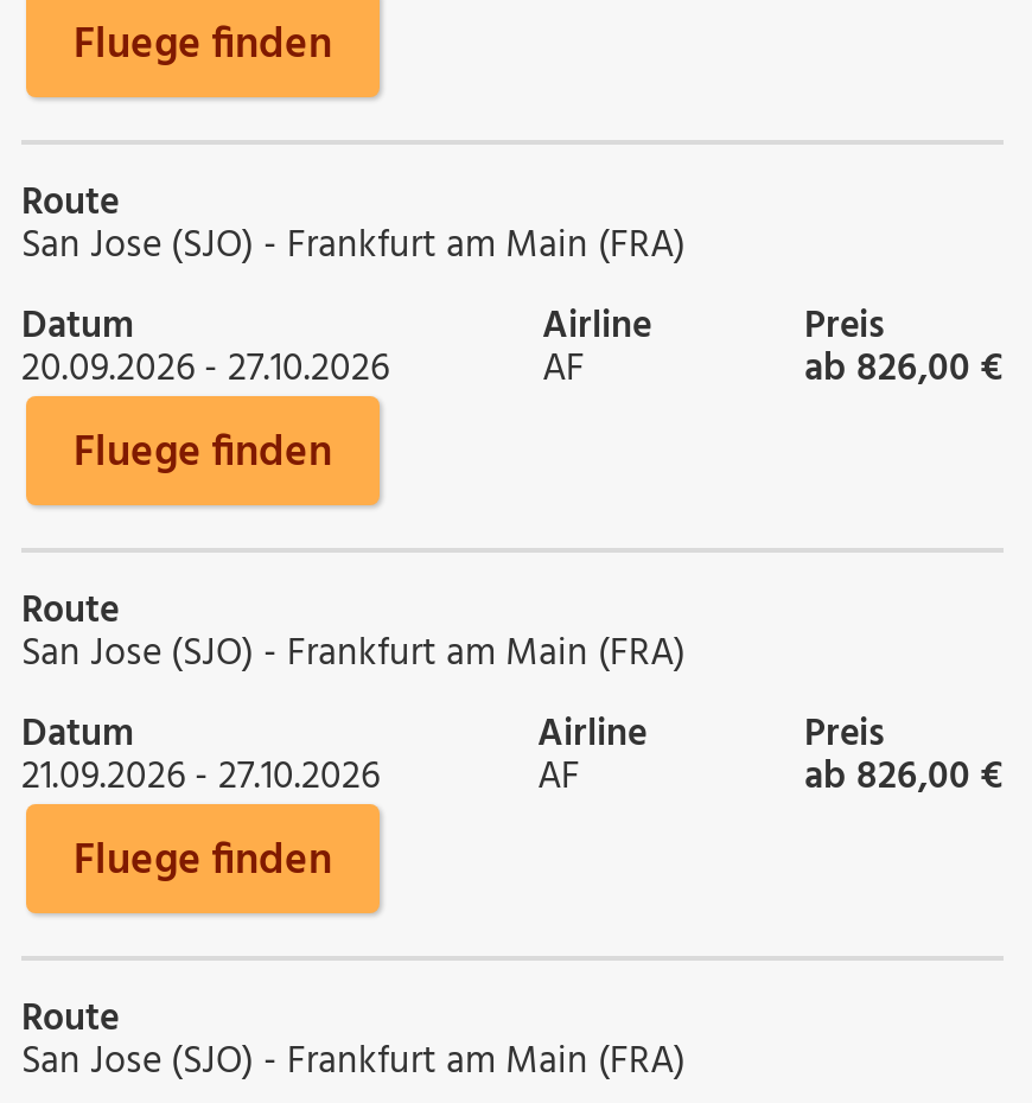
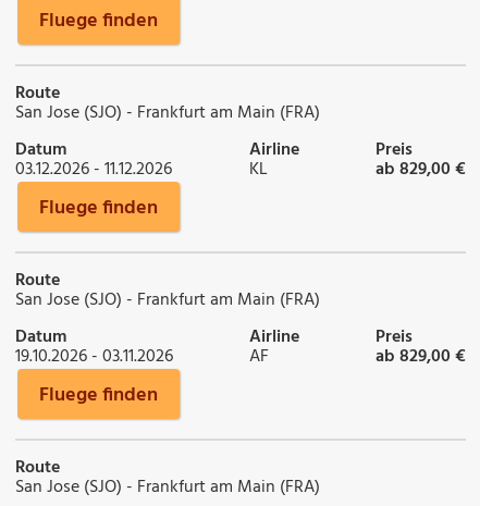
- 20.09.2026 - 27.10.2026
+ 03.12.2026 - 11.12.2026

- AF
+ KL

- ab 826,00 €
+ ab 829,00 €

- 21.09.2026 - 27.10.2026
+ 19.10.2026 - 03.11.2026

- ab 826,00 €
+ ab 829,00 €
